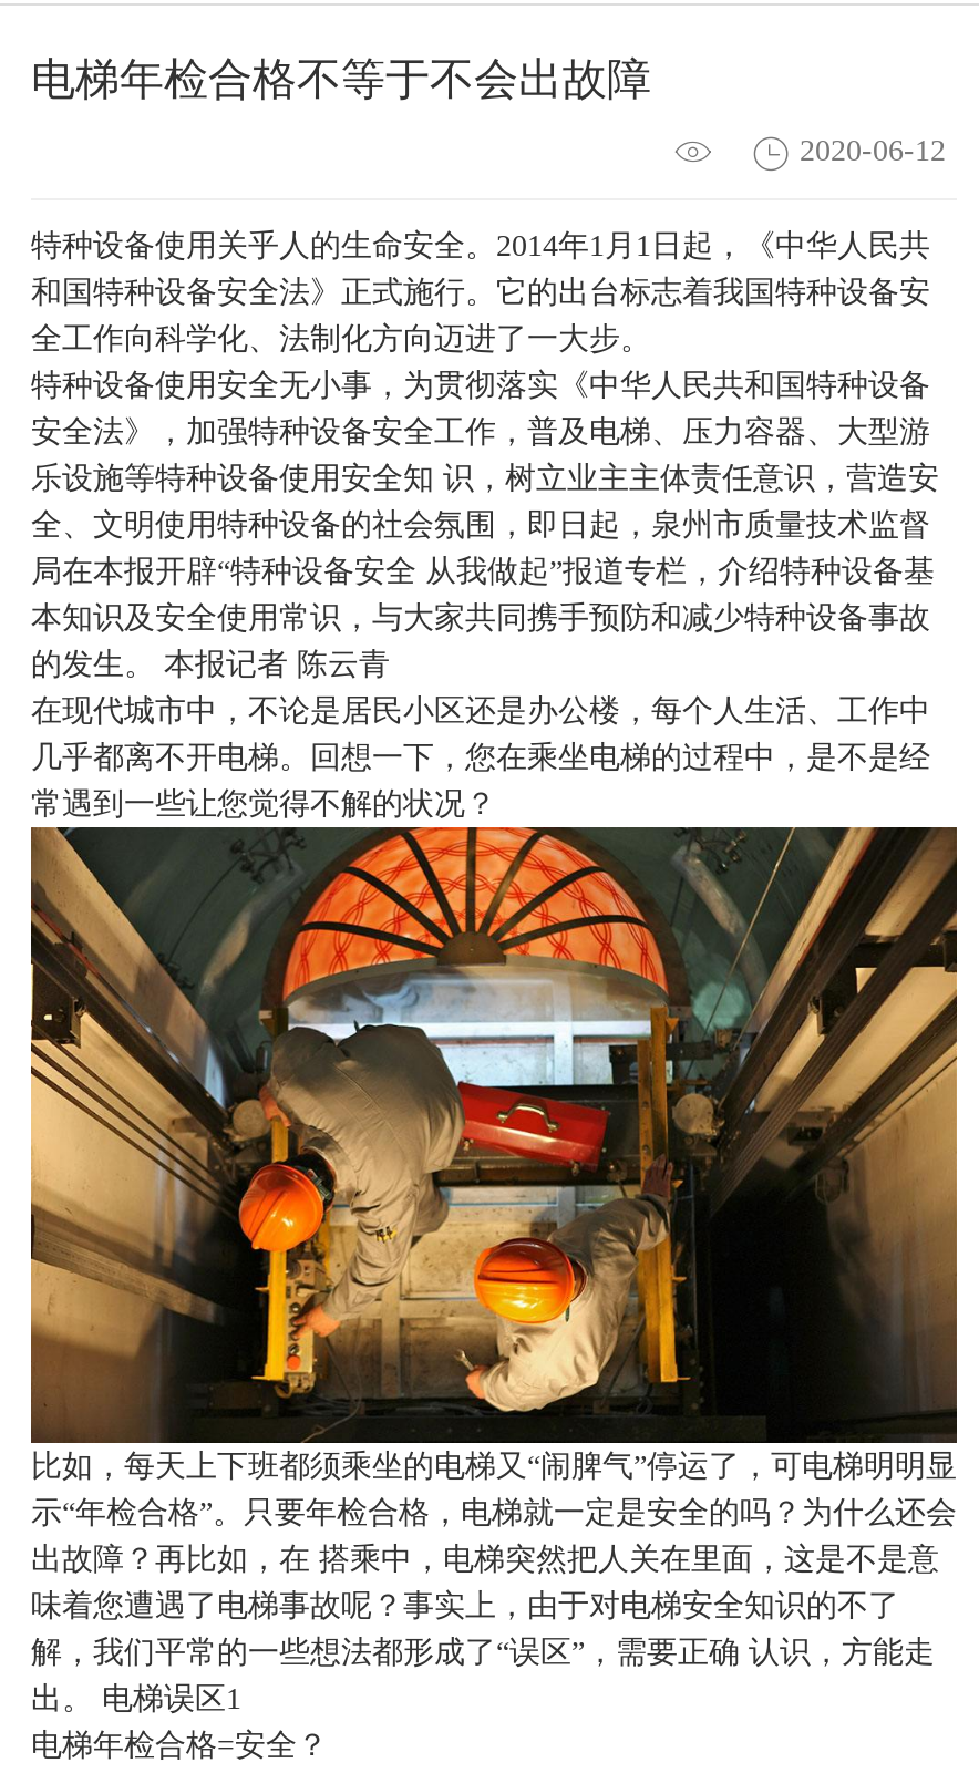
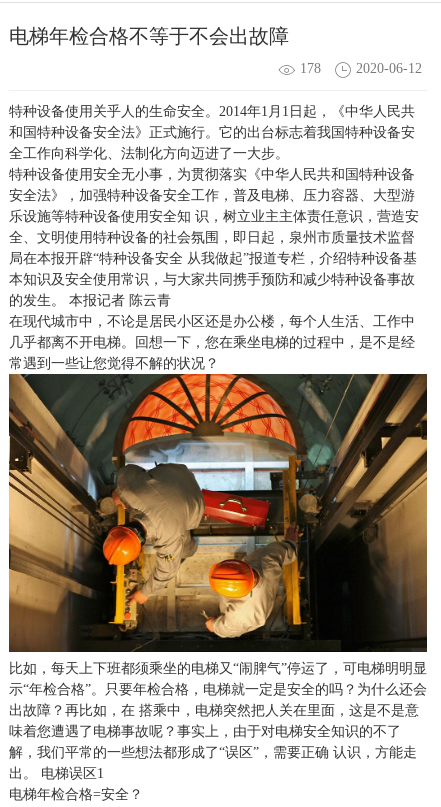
+ 178
